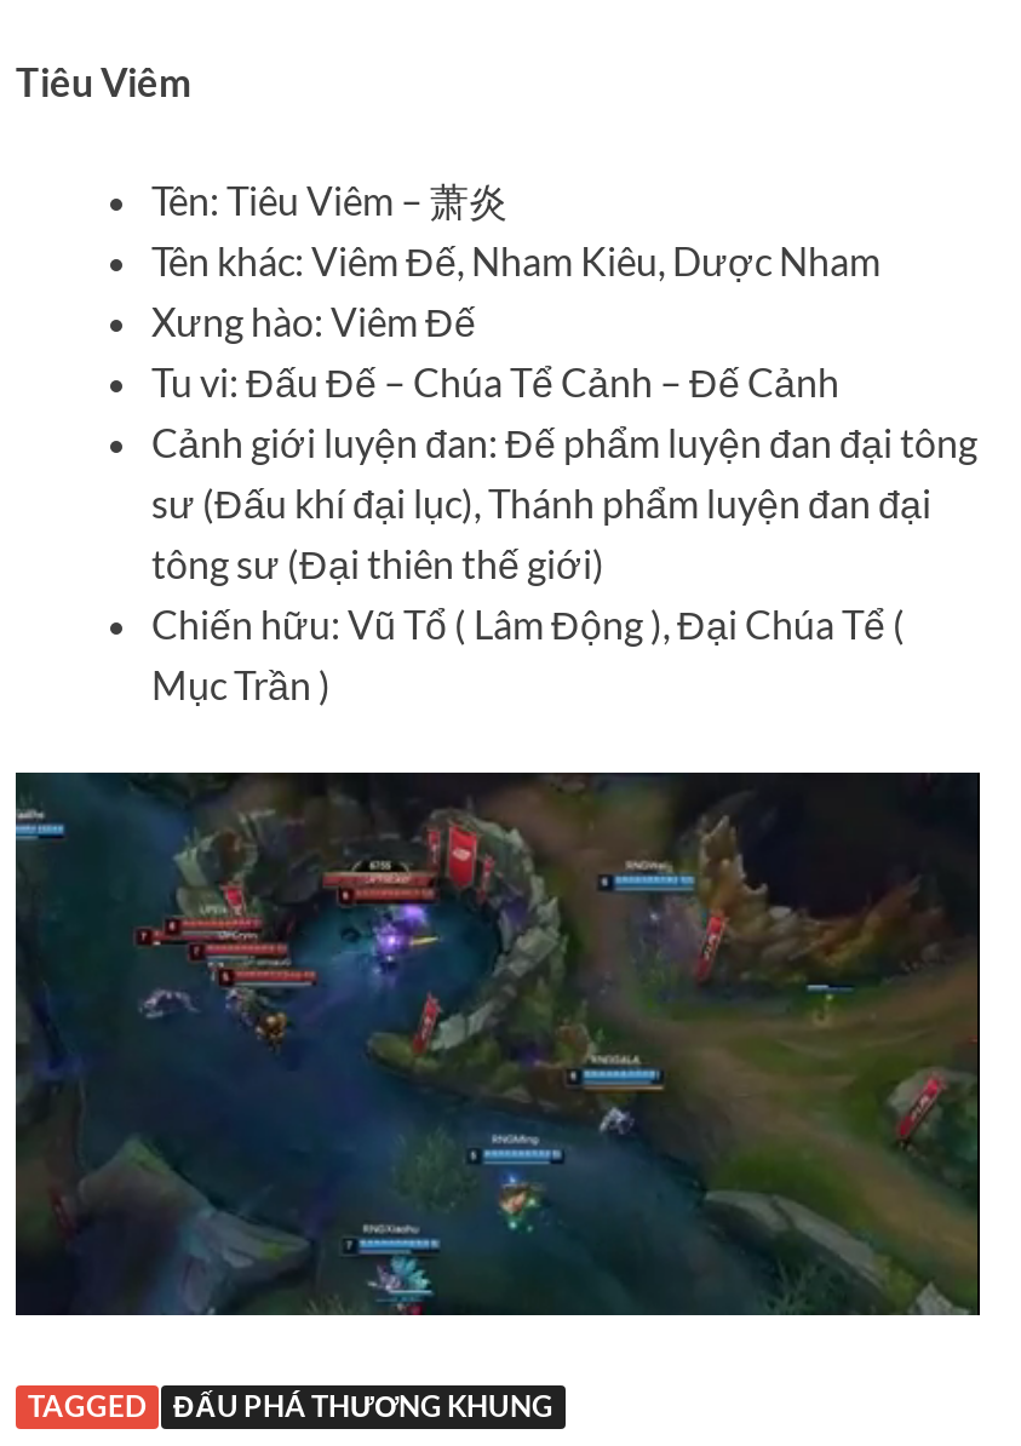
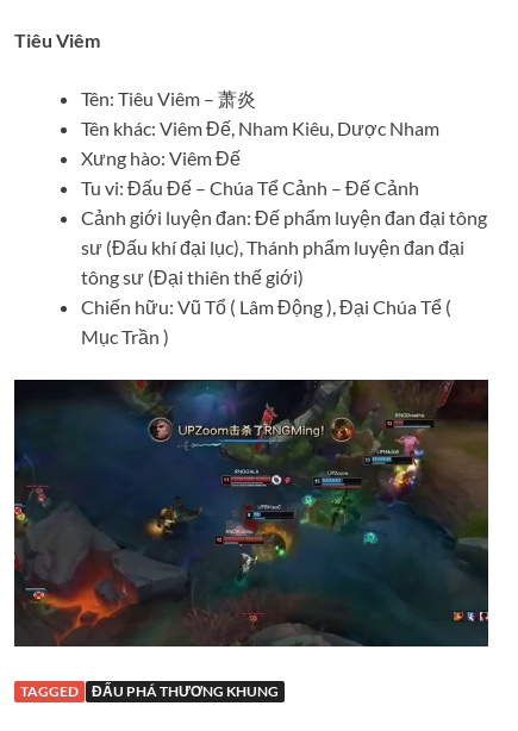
- [image]
+ [image]
